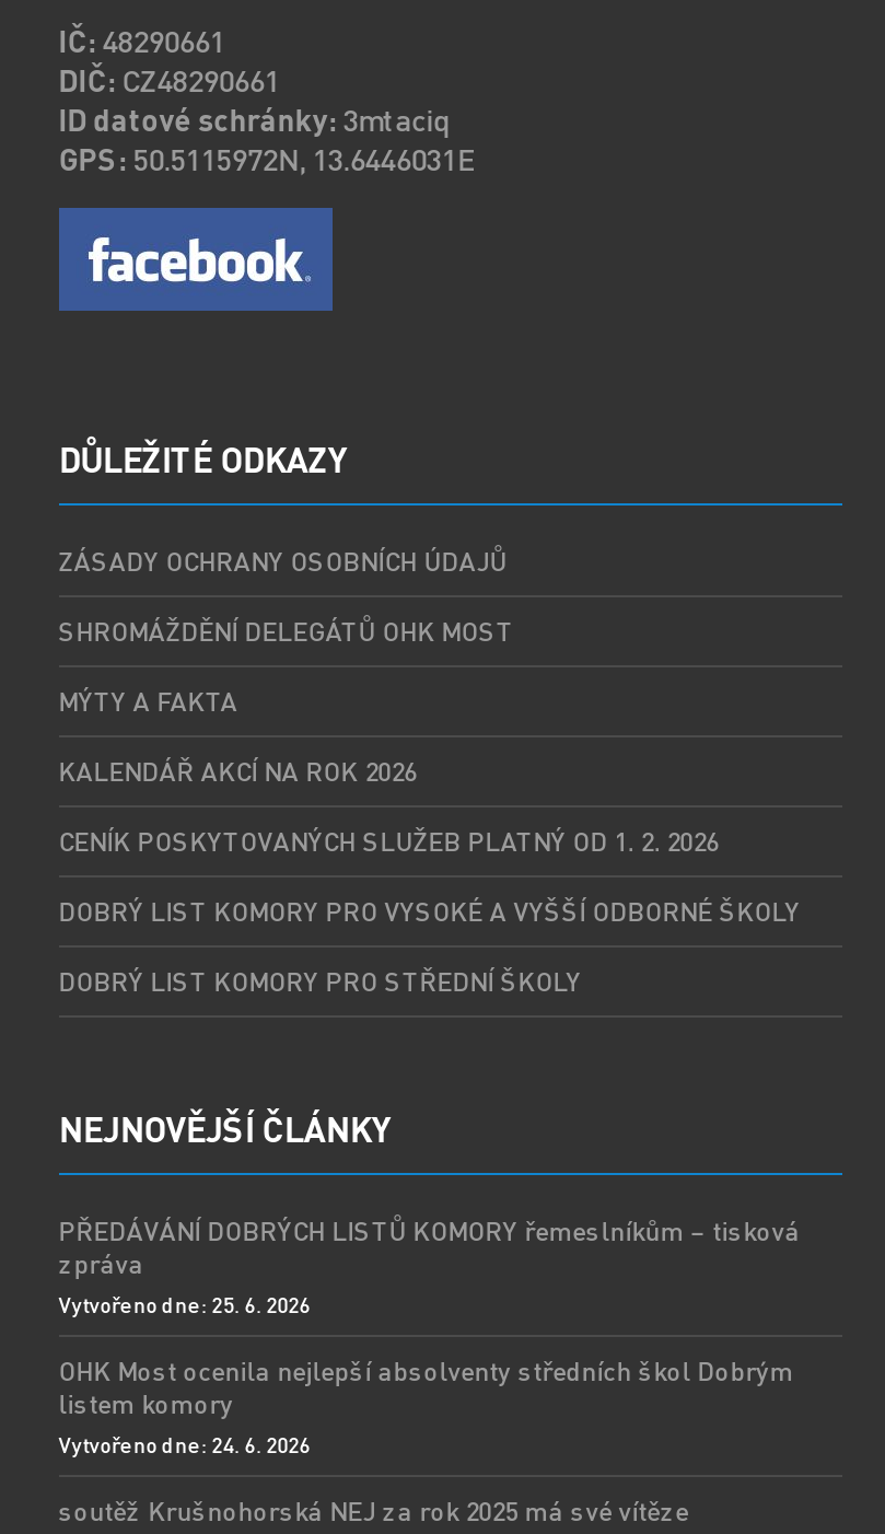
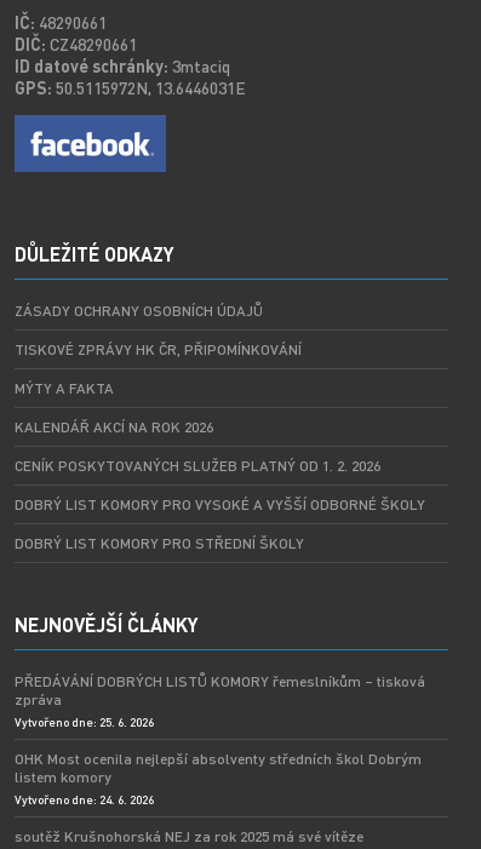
- SHROMÁŽDĚNÍ DELEGÁTŮ OHK MOST
+ TISKOVÉ ZPRÁVY HK ČR, PŘIPOMÍNKOVÁNÍ
